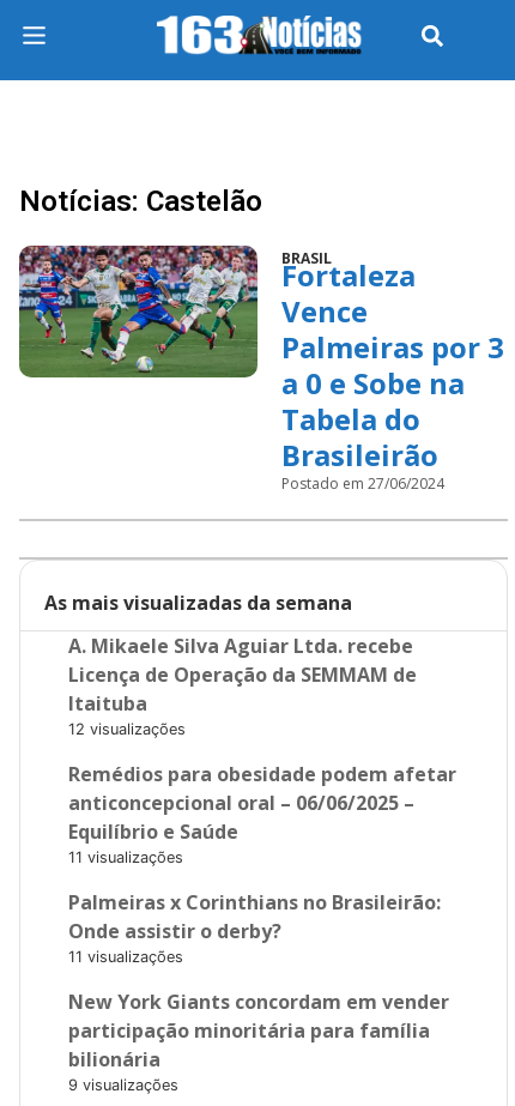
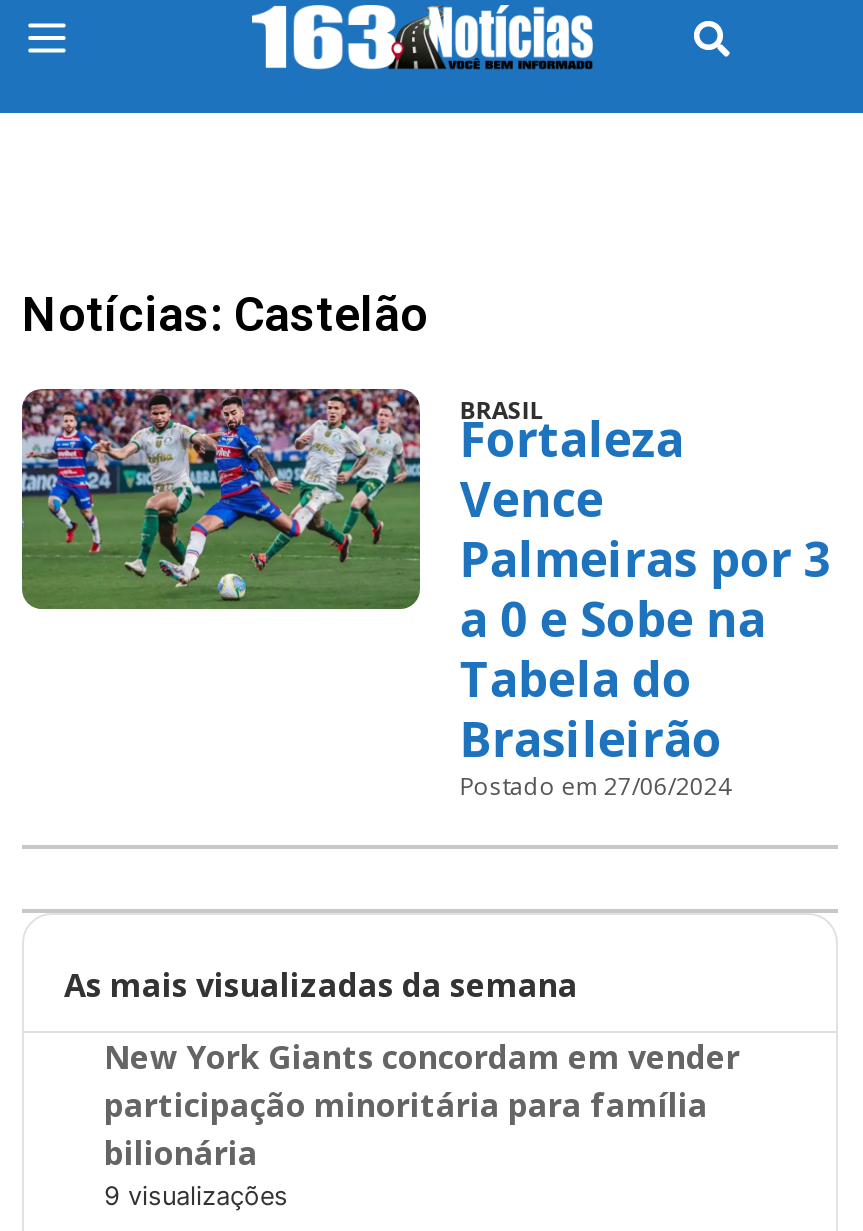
- A. Mikaele Silva Aguiar Ltda. recebe
- Licença de Operação da SEMMAM de
- Itaituba
- 12 visualizações
- Remédios para obesidade podem afetar
- anticoncepcional oral – 06/06/2025 –
- Equilíbrio e Saúde
- 11 visualizações
- Palmeiras x Corinthians no Brasileirão:
- Onde assistir o derby?
- 11 visualizações
